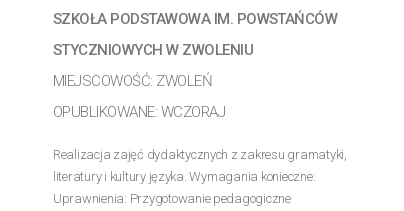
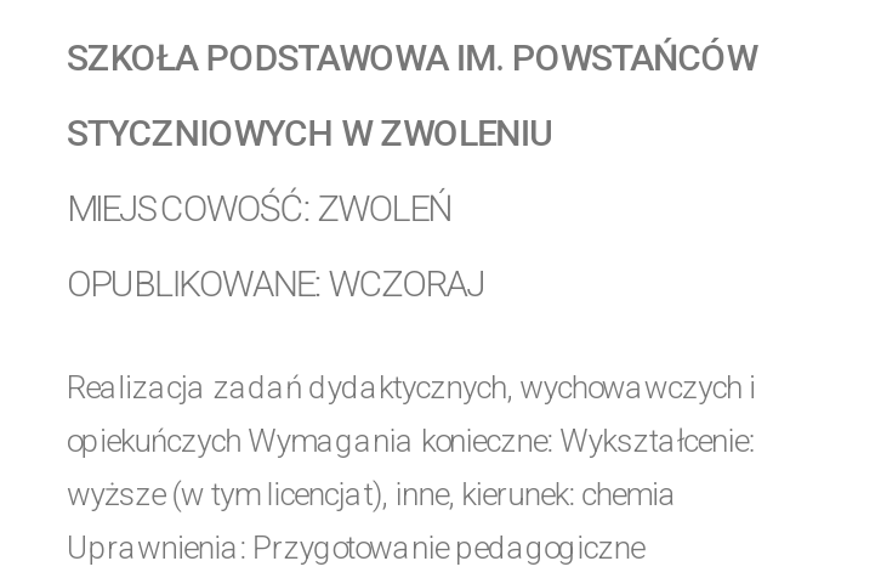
- Realizacja zajęć dydaktycznych z zakresu gramatyki,
- literatury i kultury języka. Wymagania konieczne:
+ Realizacja zadań dydaktycznych, wychowawczych i
+ opiekuńczych Wymagania konieczne: Wykształcenie:
+ wyższe (w tym licencjat), inne, kierunek: chemia
